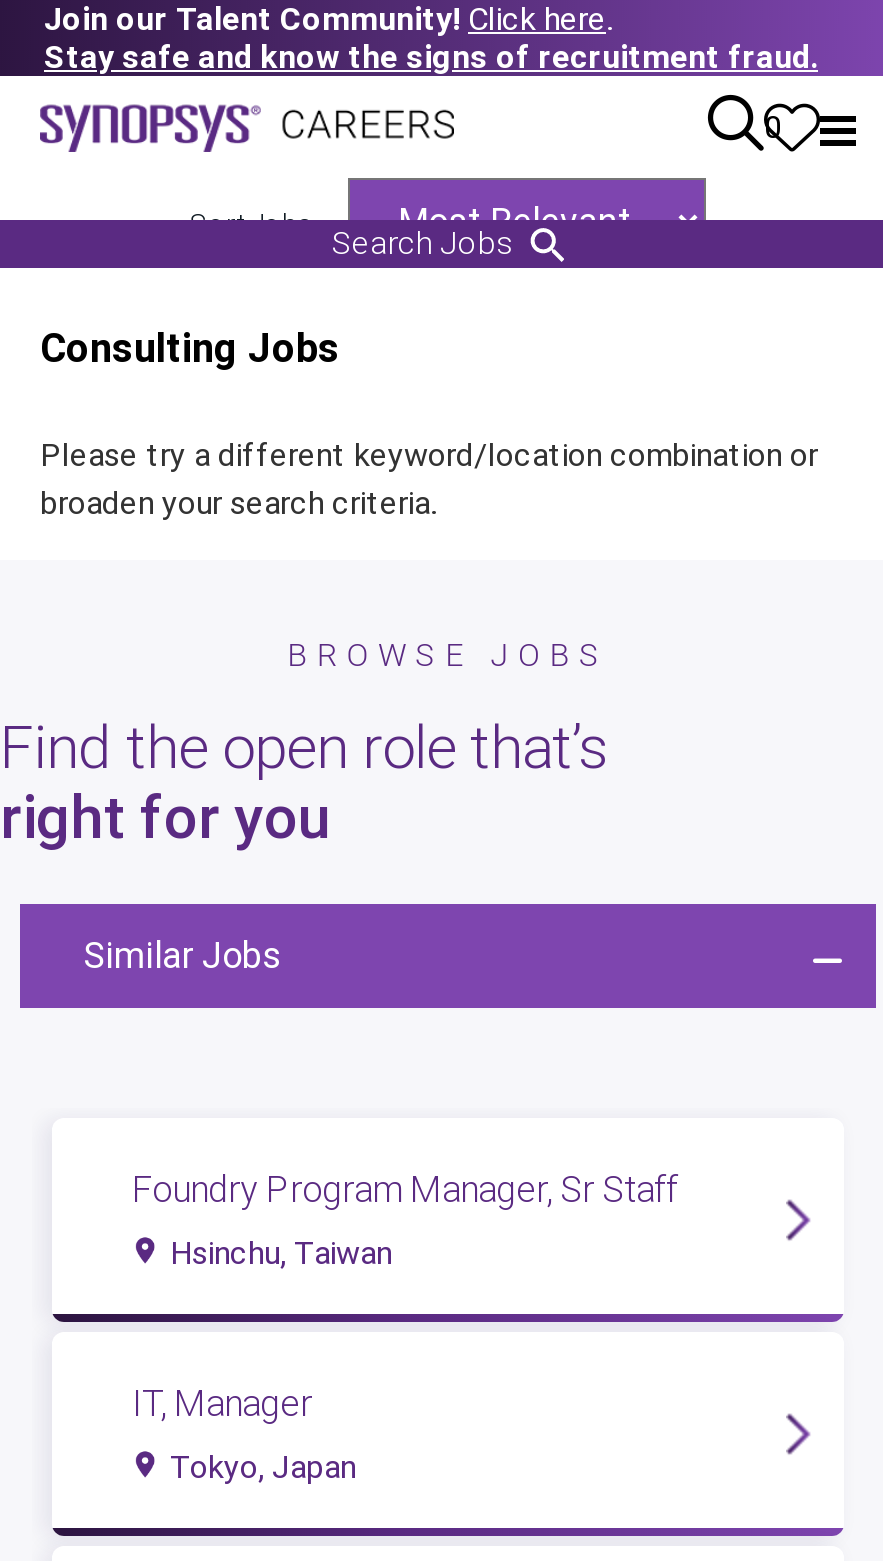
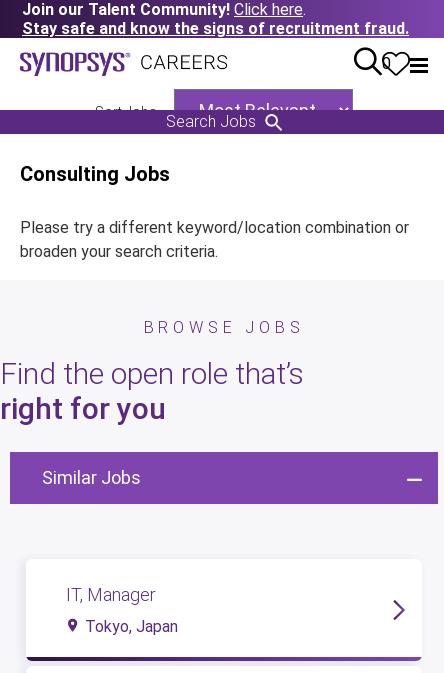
- Foundry Program Manager, Sr Staff
- Hsinchu, Taiwan
